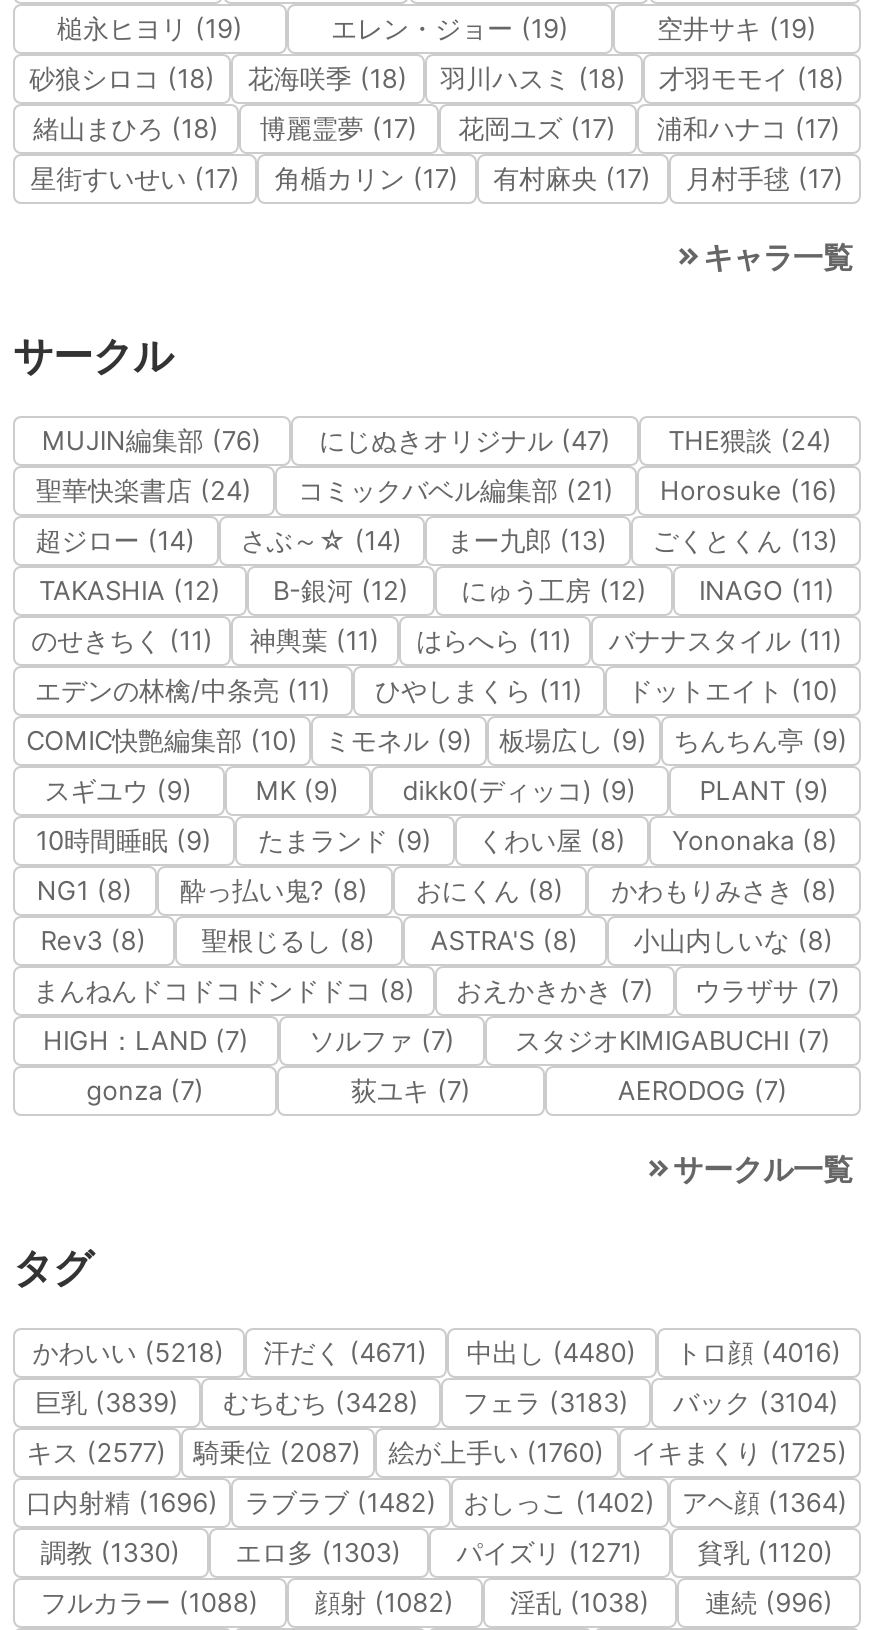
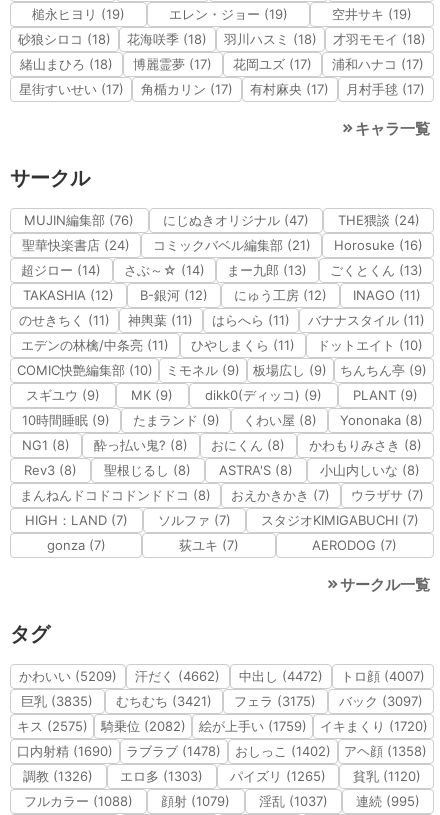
- かわいい (5218)
+ かわいい (5209)

- 汗だく (4671)
+ 汗だく (4662)

- 中出し (4480)
+ 中出し (4472)

- トロ顔 (4016)
+ トロ顔 (4007)

- 巨乳 (3839)
+ 巨乳 (3835)

- むちむち (3428)
+ むちむち (3421)

- フェラ (3183)
+ フェラ (3175)

- バック (3104)
+ バック (3097)

- キス (2577)
+ キス (2575)

- 騎乗位 (2087)
+ 騎乗位 (2082)

- 絵が上手い (1760)
+ 絵が上手い (1759)

- イキまくり (1725)
+ イキまくり (1720)

- 口内射精 (1696)
+ 口内射精 (1690)

- ラブラブ (1482)
+ ラブラブ (1478)

- アヘ顔 (1364)
+ アヘ顔 (1358)

- 調教 (1330)
+ 調教 (1326)

- パイズリ (1271)
+ パイズリ (1265)

- 顔射 (1082)
+ 顔射 (1079)

- 淫乱 (1038)
+ 淫乱 (1037)

- 連続 (996)
+ 連続 (995)
